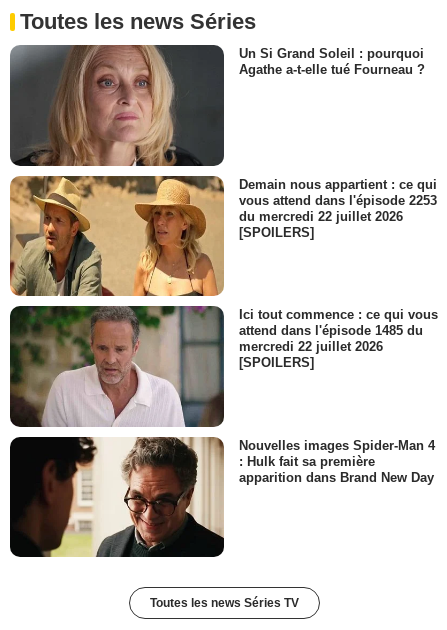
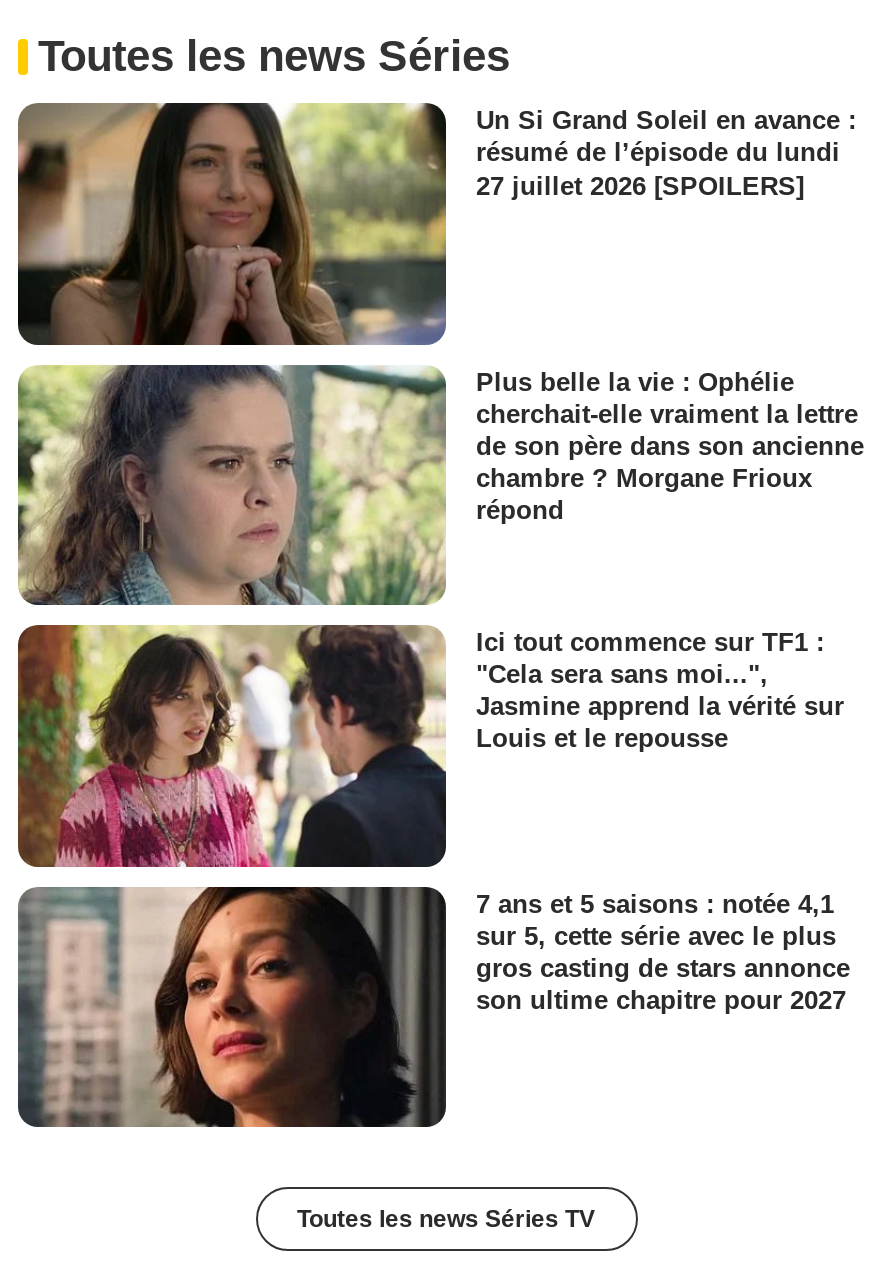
- [image]
- Un Si Grand Soleil : pourquoi
- Agathe a-t-elle tué Fourneau ?
+ [image]
+ Un Si Grand Soleil en avance :
+ résumé de l’épisode du lundi
+ 27 juillet 2026 [SPOILERS]

- [image]
- Demain nous appartient : ce qui
- vous attend dans l'épisode 2253
- du mercredi 22 juillet 2026
- [SPOILERS]
+ [image]
+ Plus belle la vie : Ophélie
+ cherchait-elle vraiment la lettre
+ de son père dans son ancienne
+ chambre ? Morgane Frioux
+ répond

- [image]
- Ici tout commence : ce qui vous
- attend dans l'épisode 1485 du
- mercredi 22 juillet 2026
- [SPOILERS]
+ [image]
+ Ici tout commence sur TF1 :
+ "Cela sera sans moi...",
+ Jasmine apprend la vérité sur
+ Louis et le repousse

- [image]
- Nouvelles images Spider-Man 4
- : Hulk fait sa première
- apparition dans Brand New Day
+ [image]
+ 7 ans et 5 saisons : notée 4,1
+ sur 5, cette série avec le plus
+ gros casting de stars annonce
+ son ultime chapitre pour 2027
